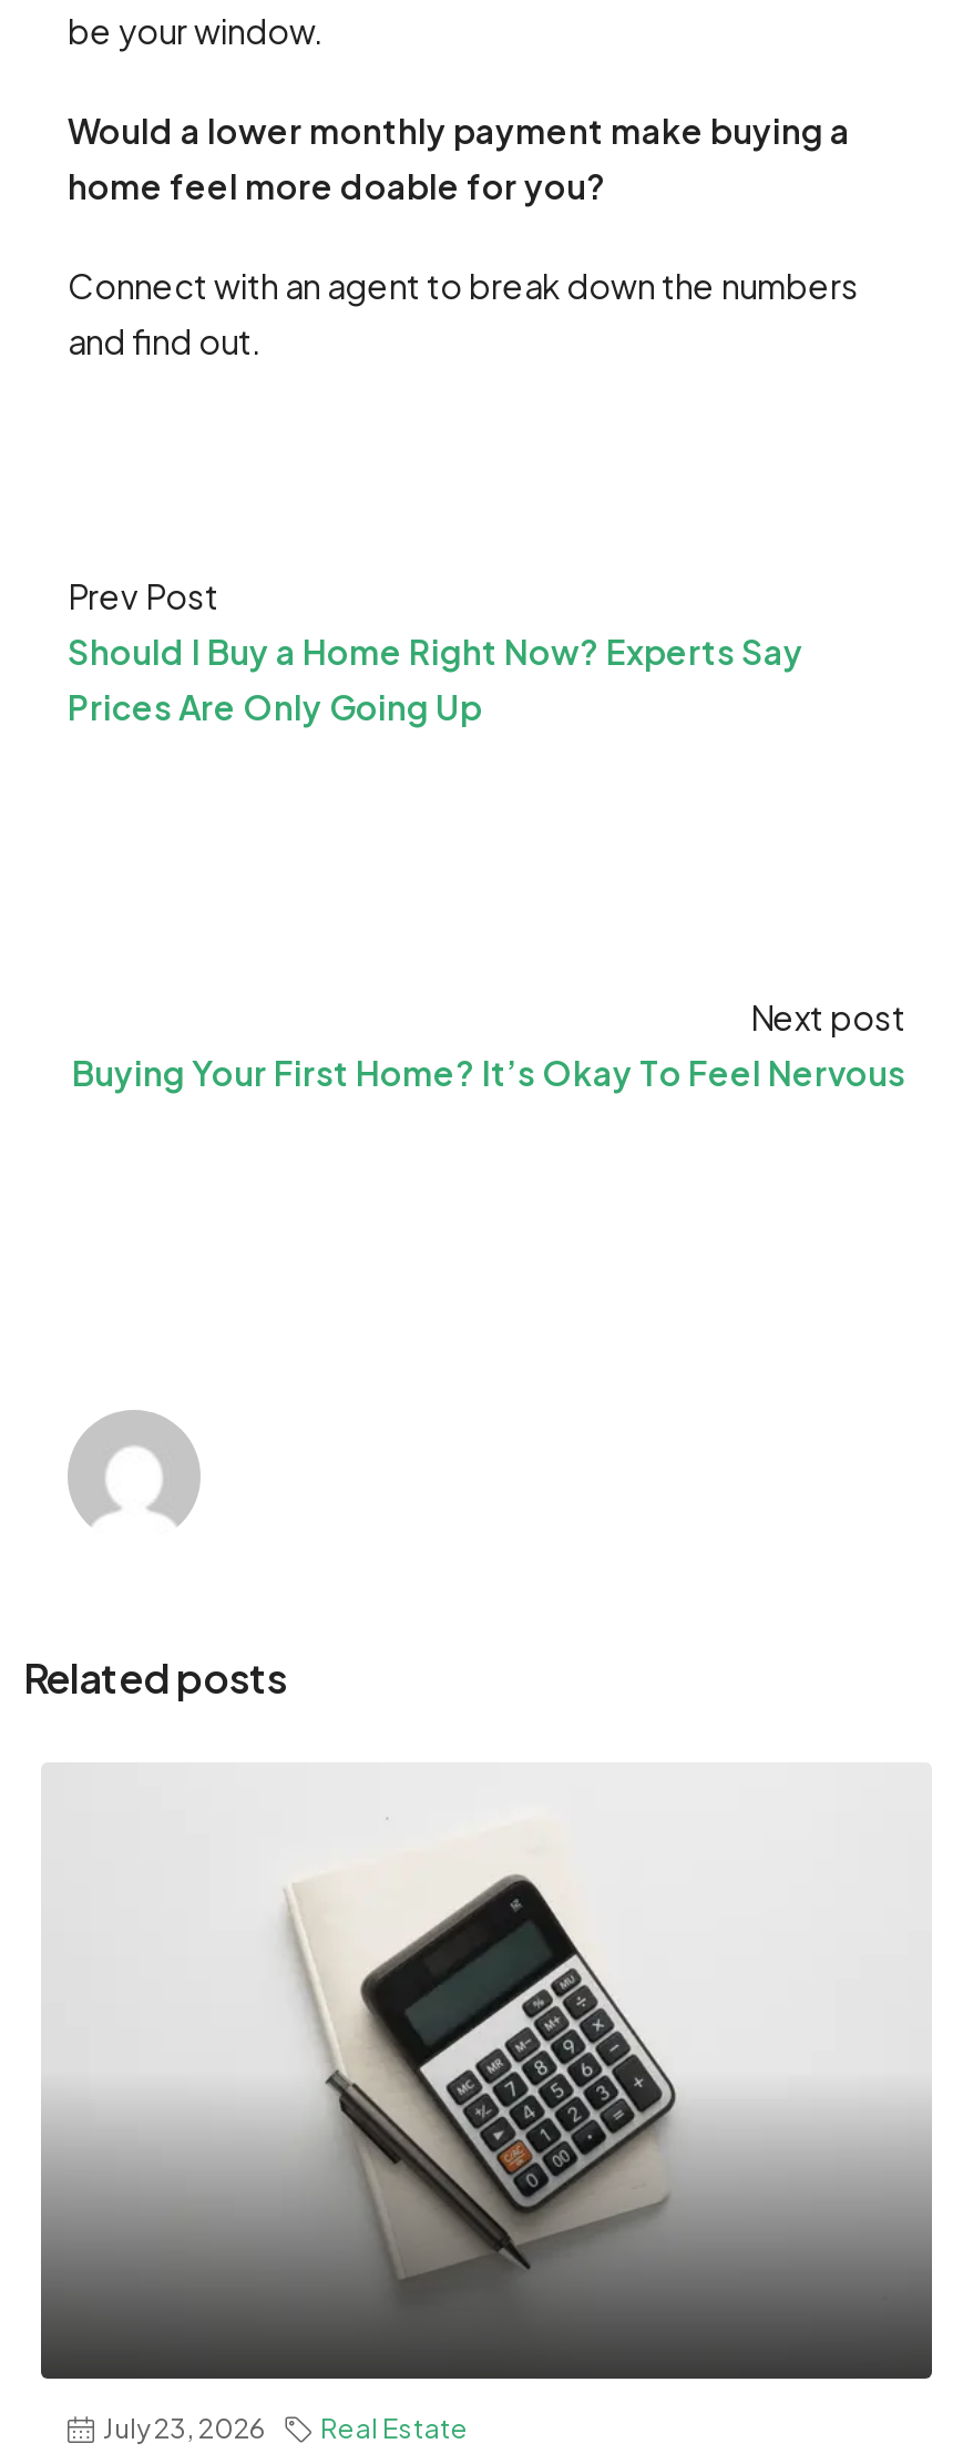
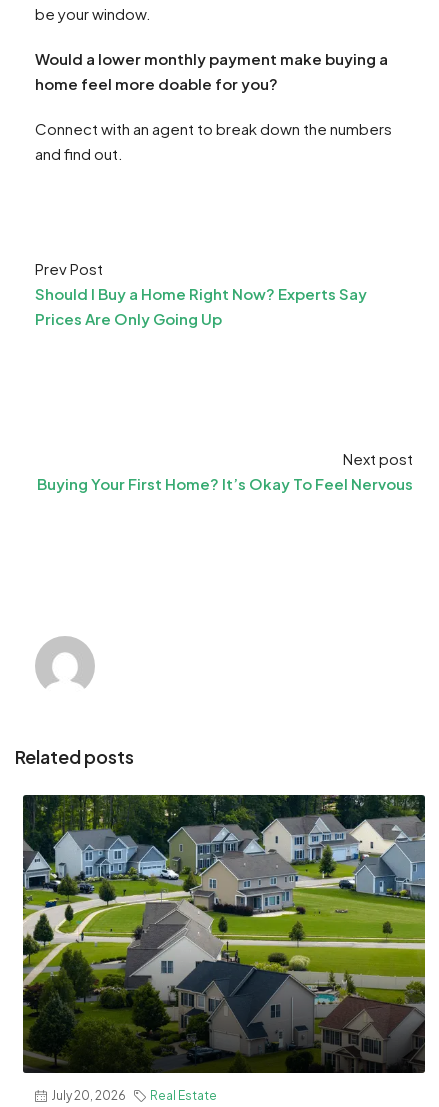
- [image]
- July 23, 2026 Real Estate
+ [image]
+ July 20, 2026 Real Estate
